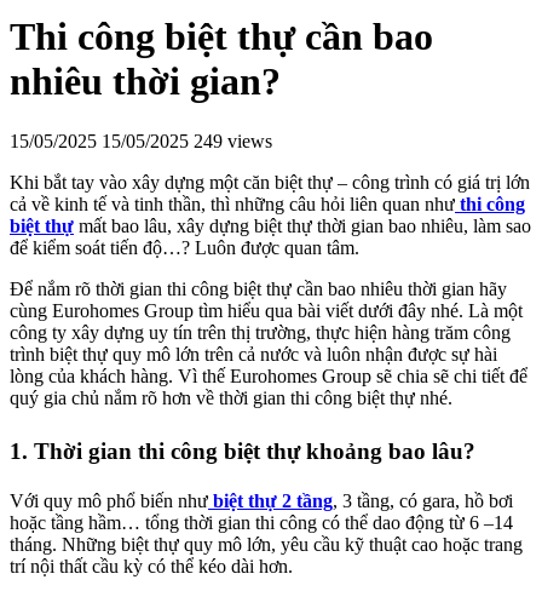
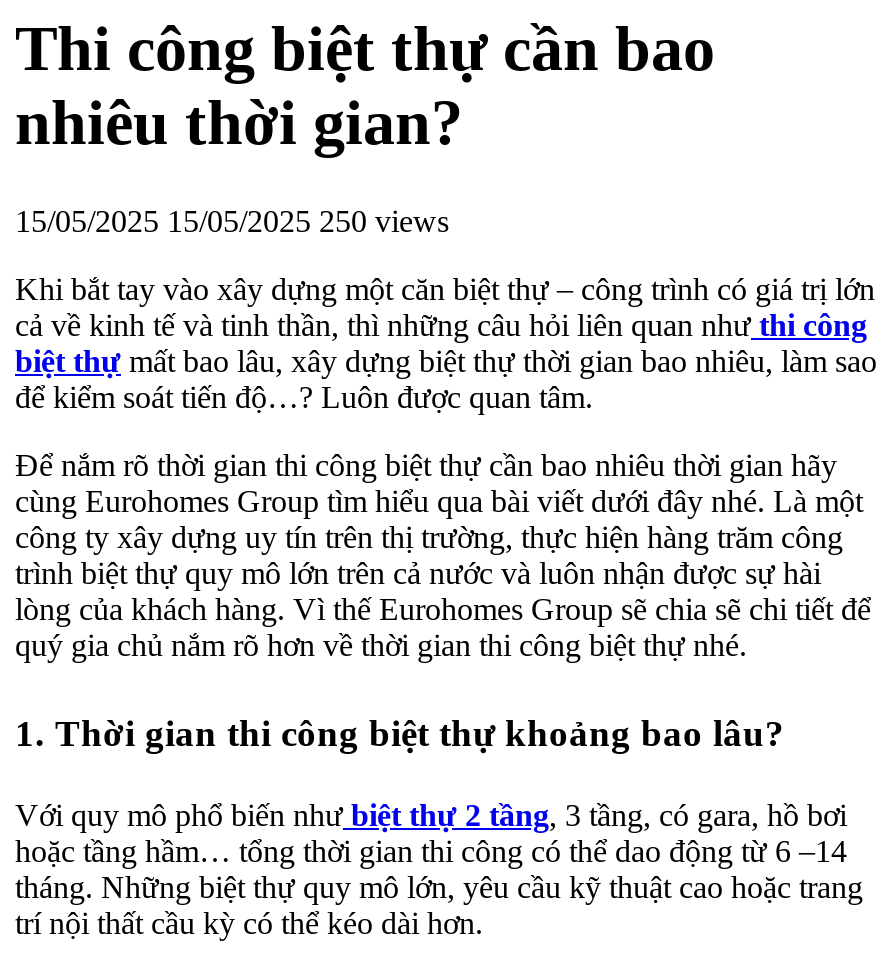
- 15/05/2025 15/05/2025 249 views
+ 15/05/2025 15/05/2025 250 views
